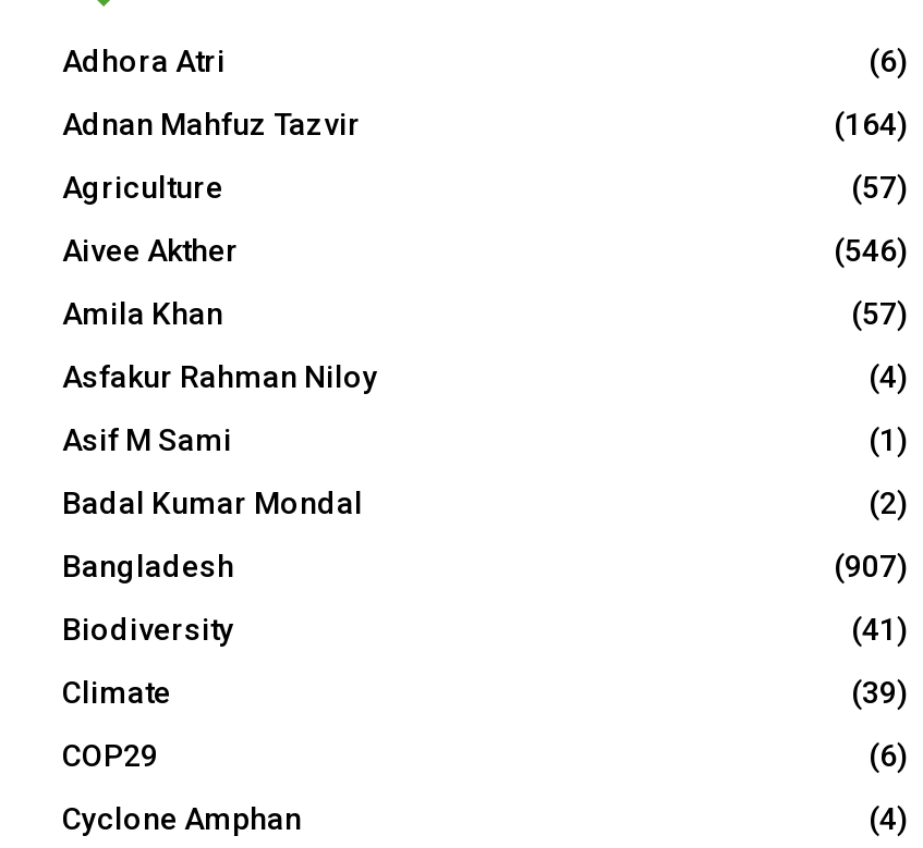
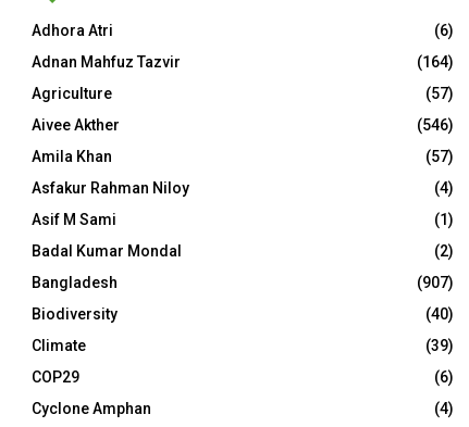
- (41)
+ (40)
